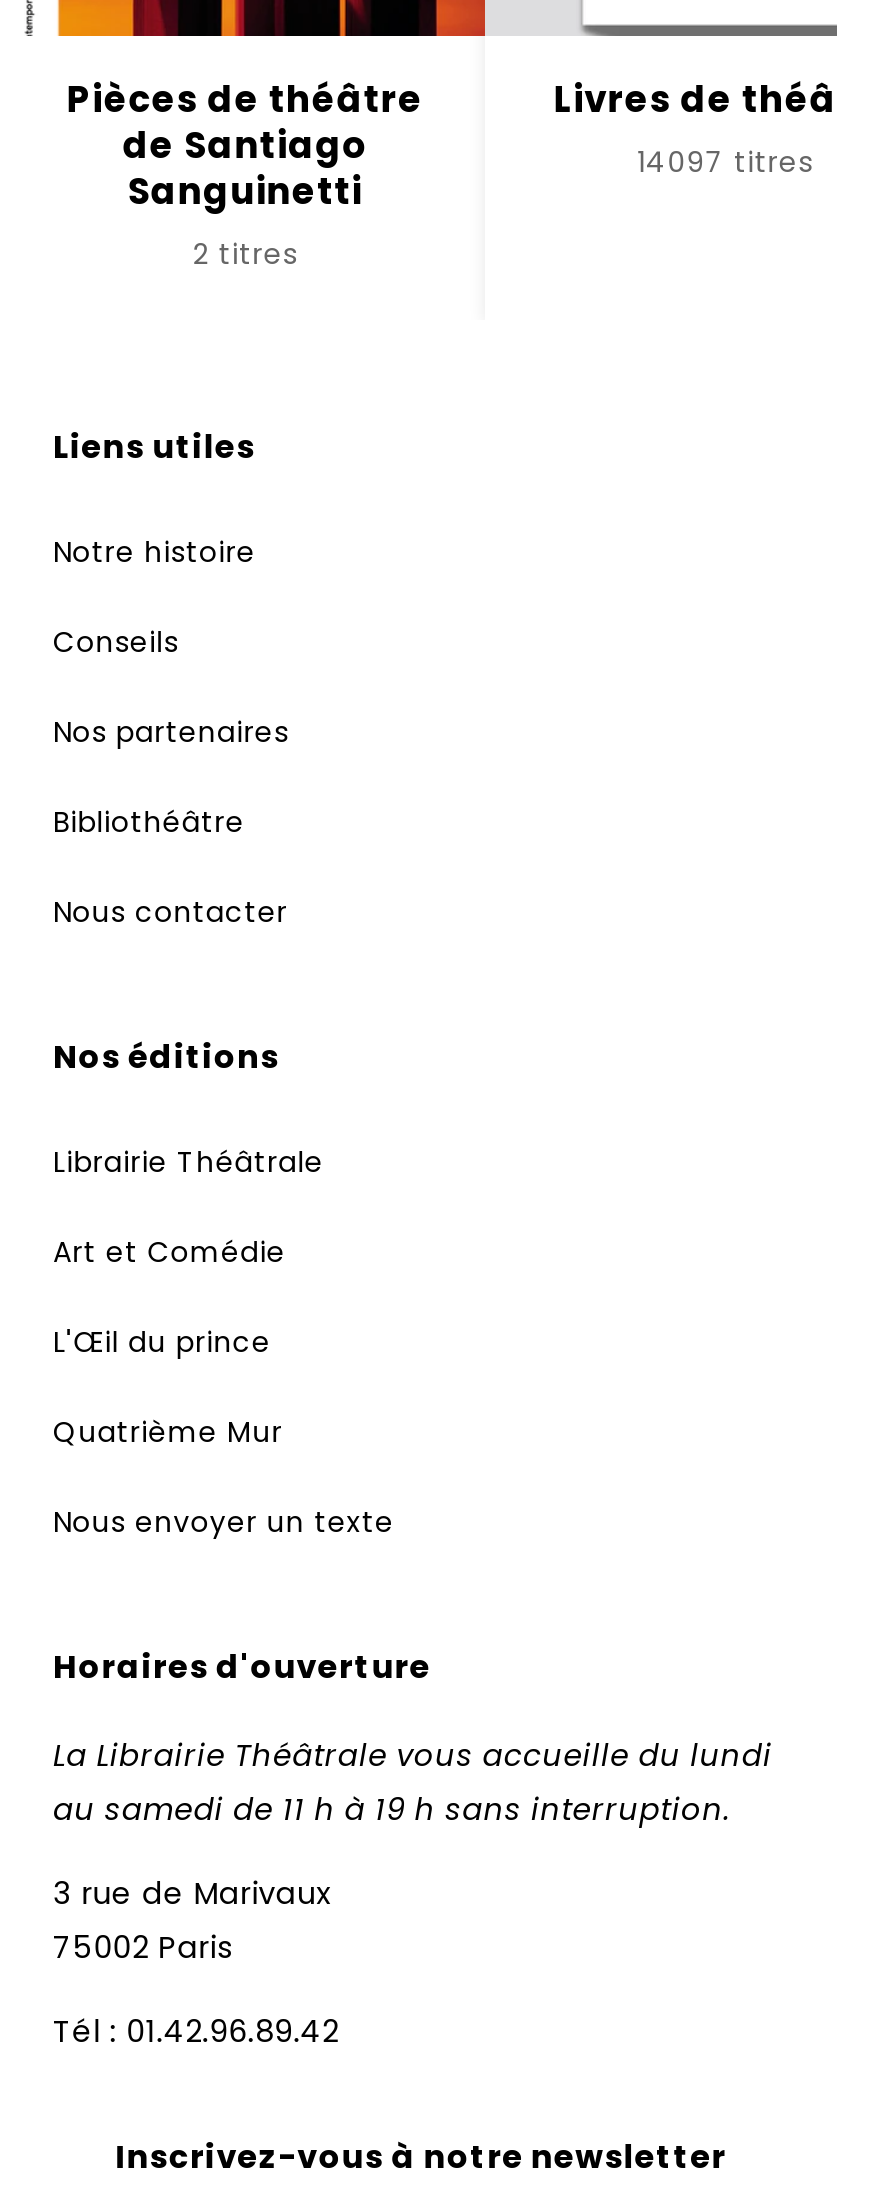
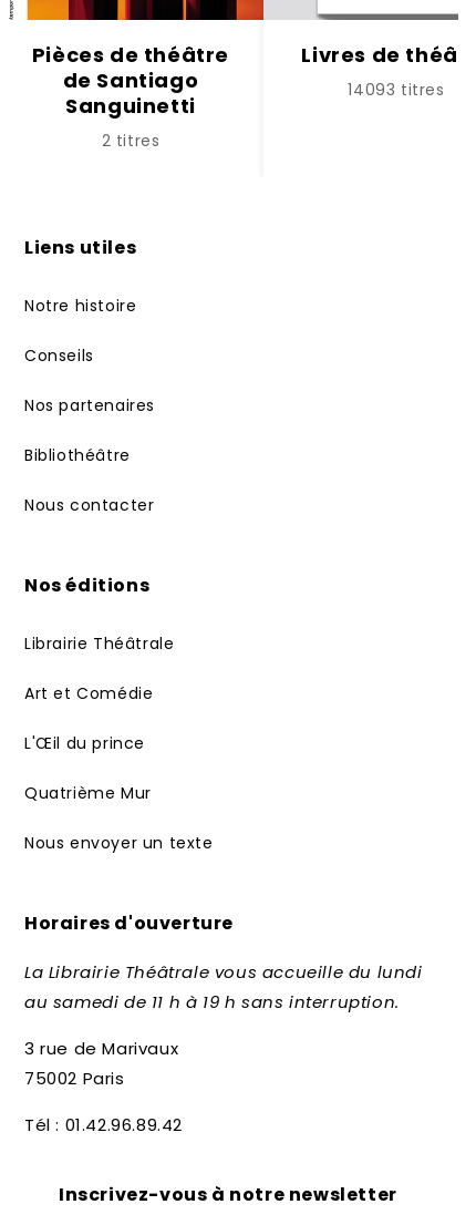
- 14097 titres
+ 14093 titres
